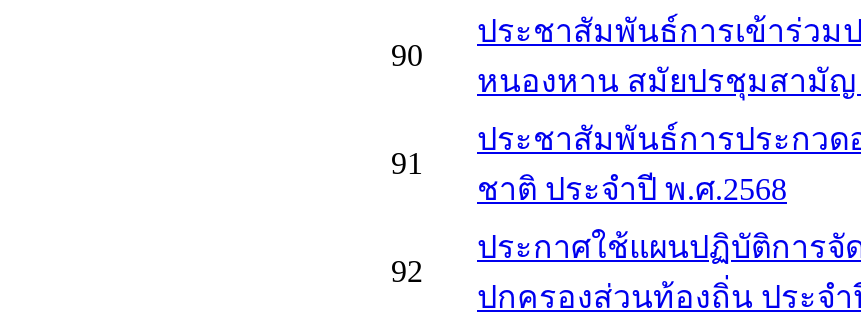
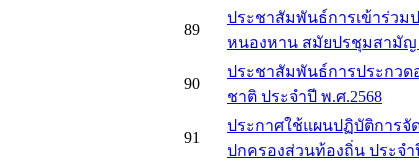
- 90
+ 89

- 91
+ 90

- 92
+ 91
